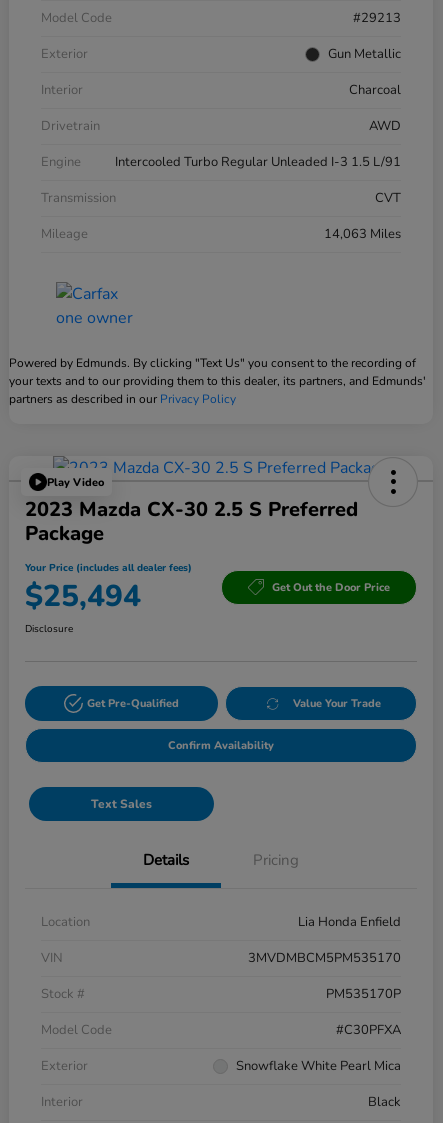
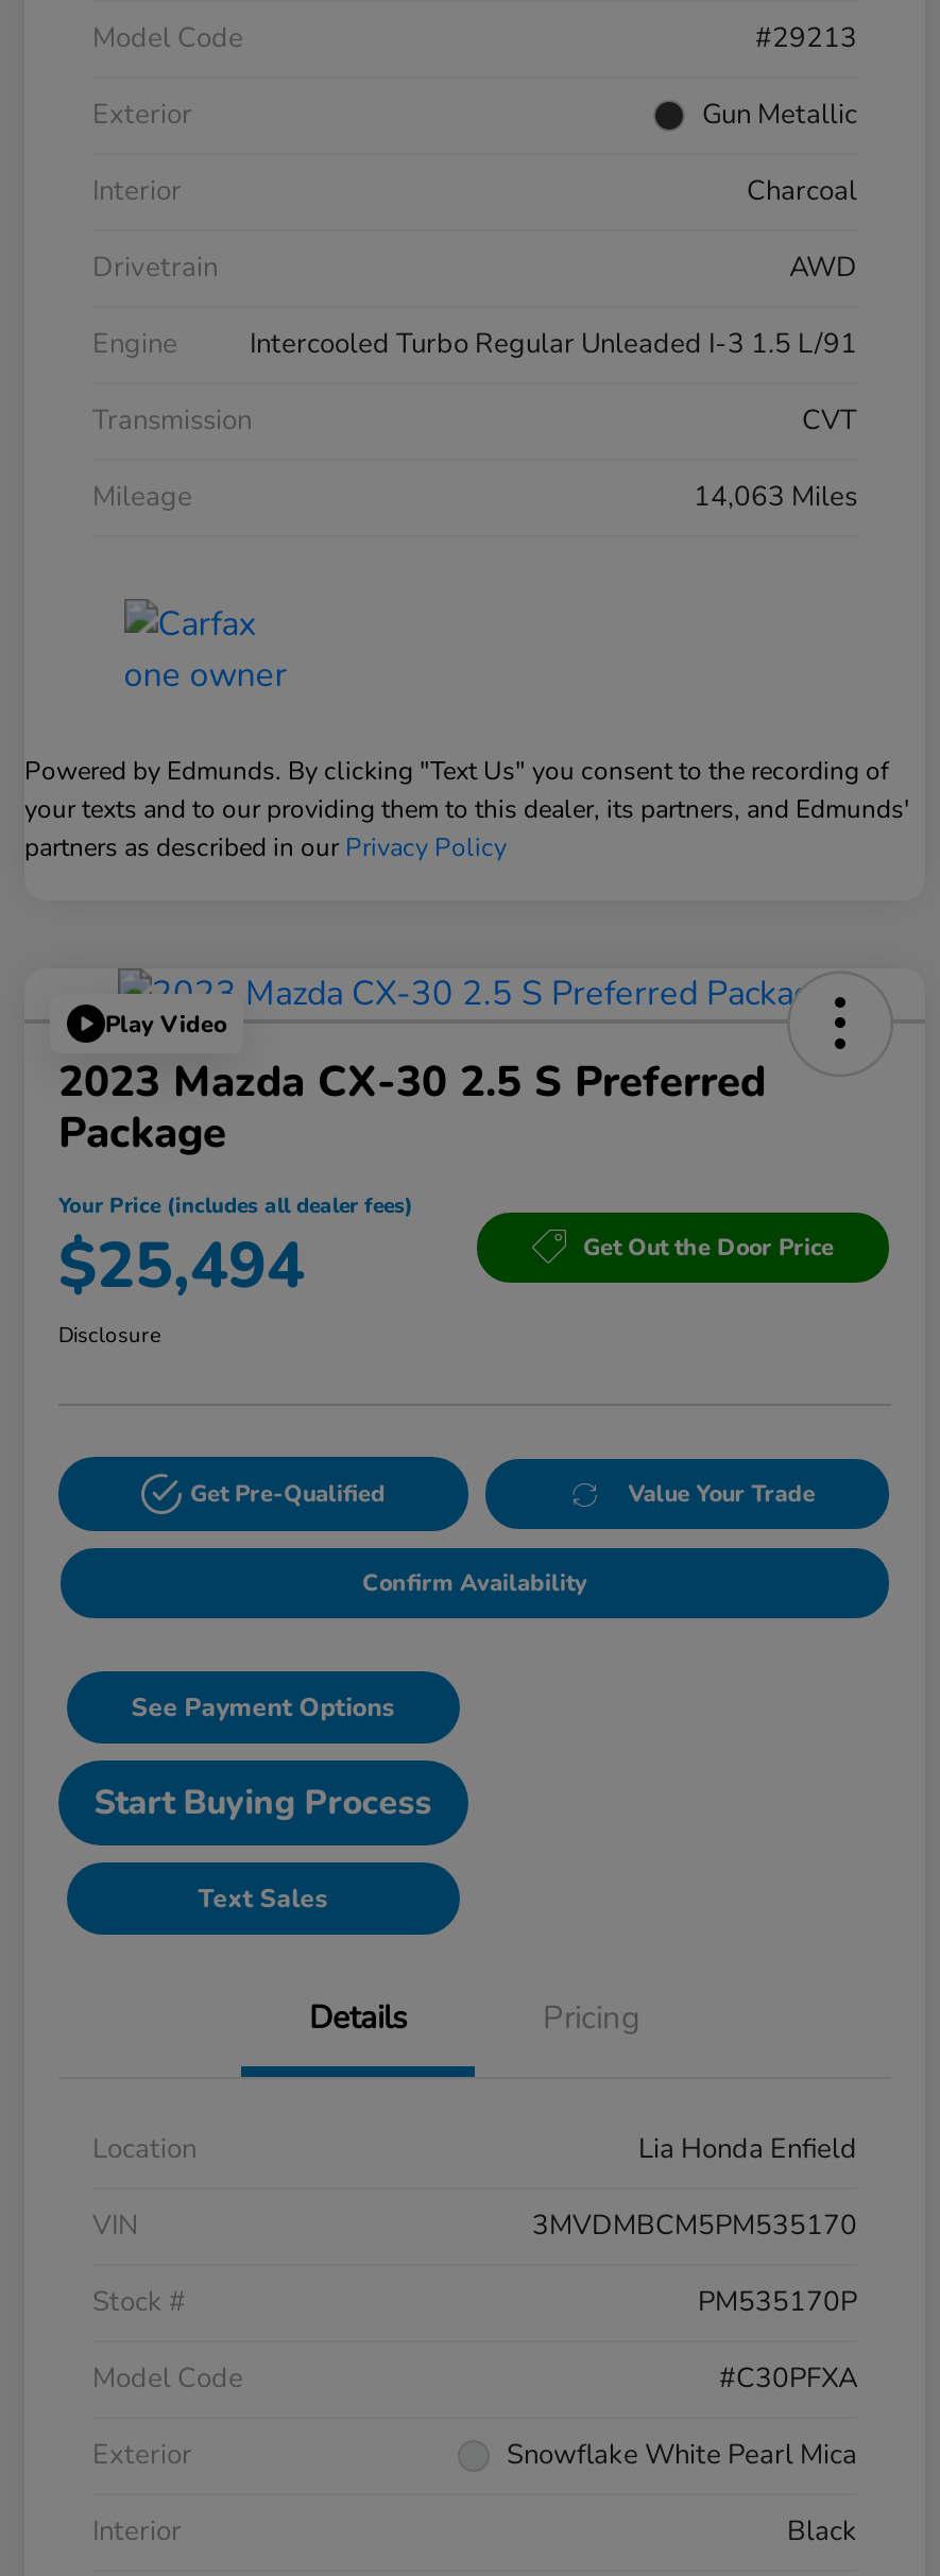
+ See Payment Options
+ Start Buying Process
